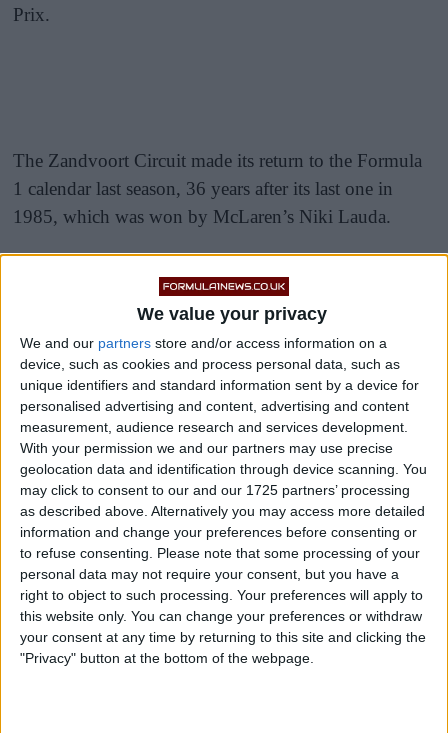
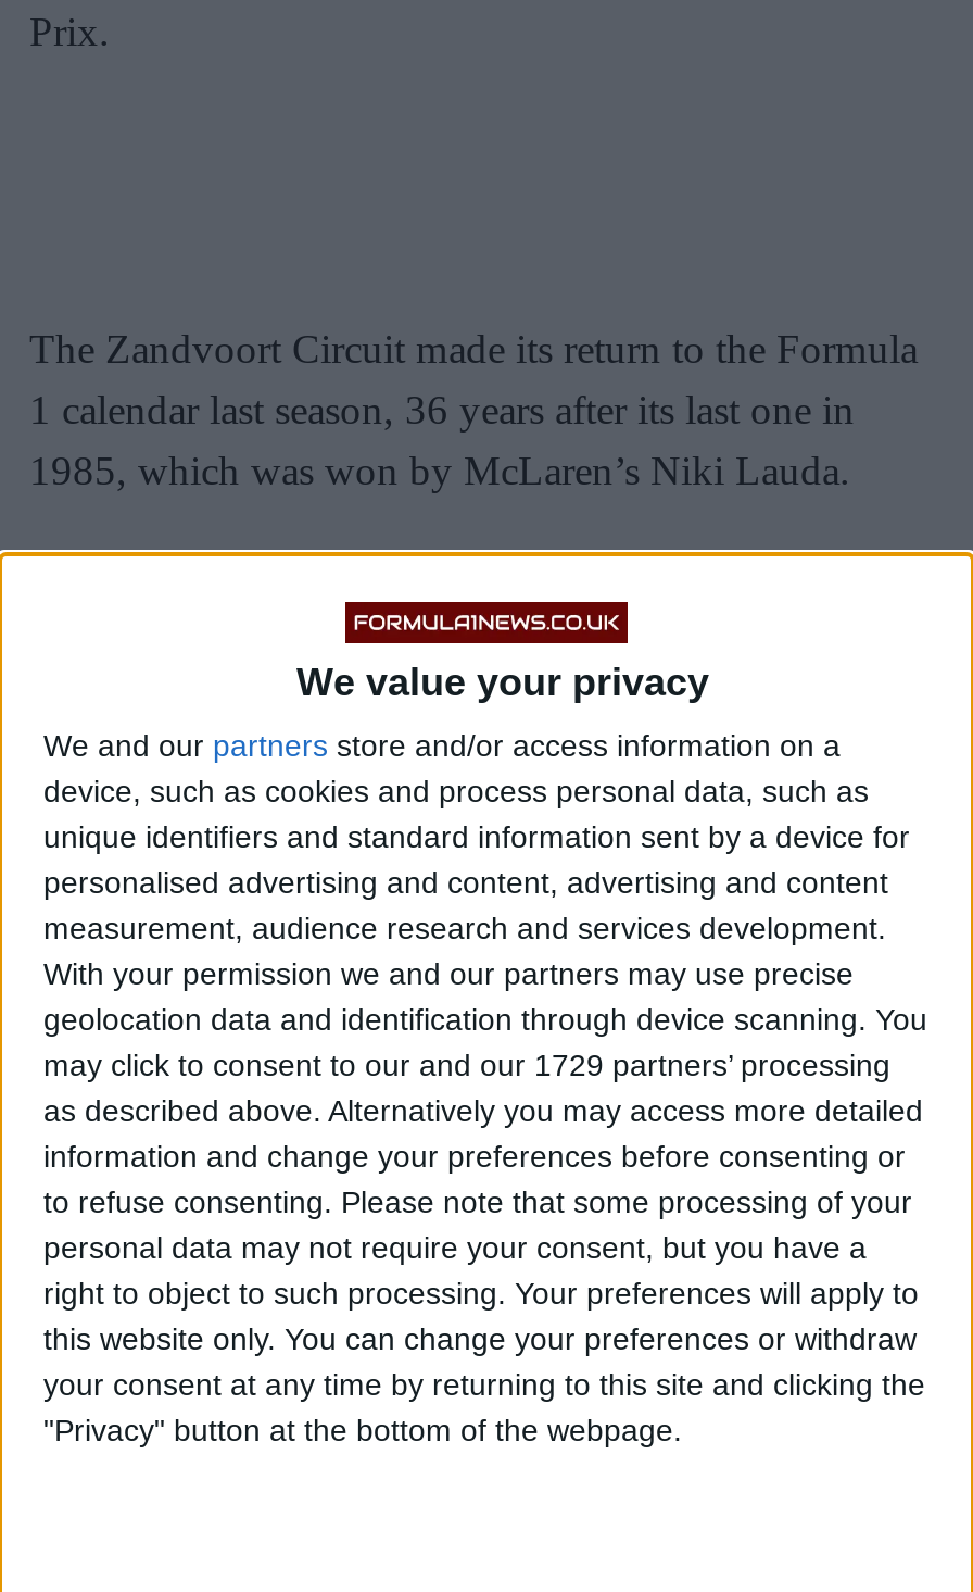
- may click to consent to our and our 1725 partners’ processing
+ may click to consent to our and our 1729 partners’ processing
